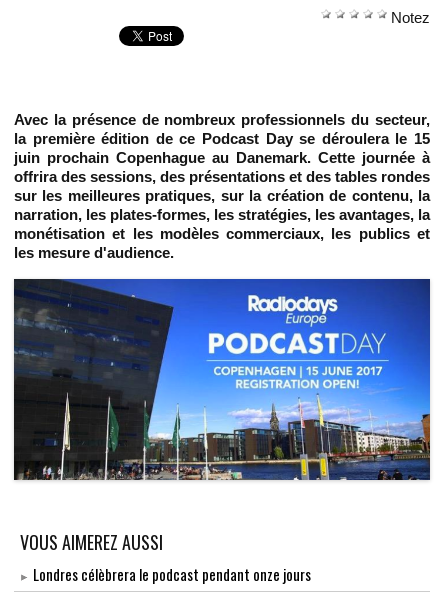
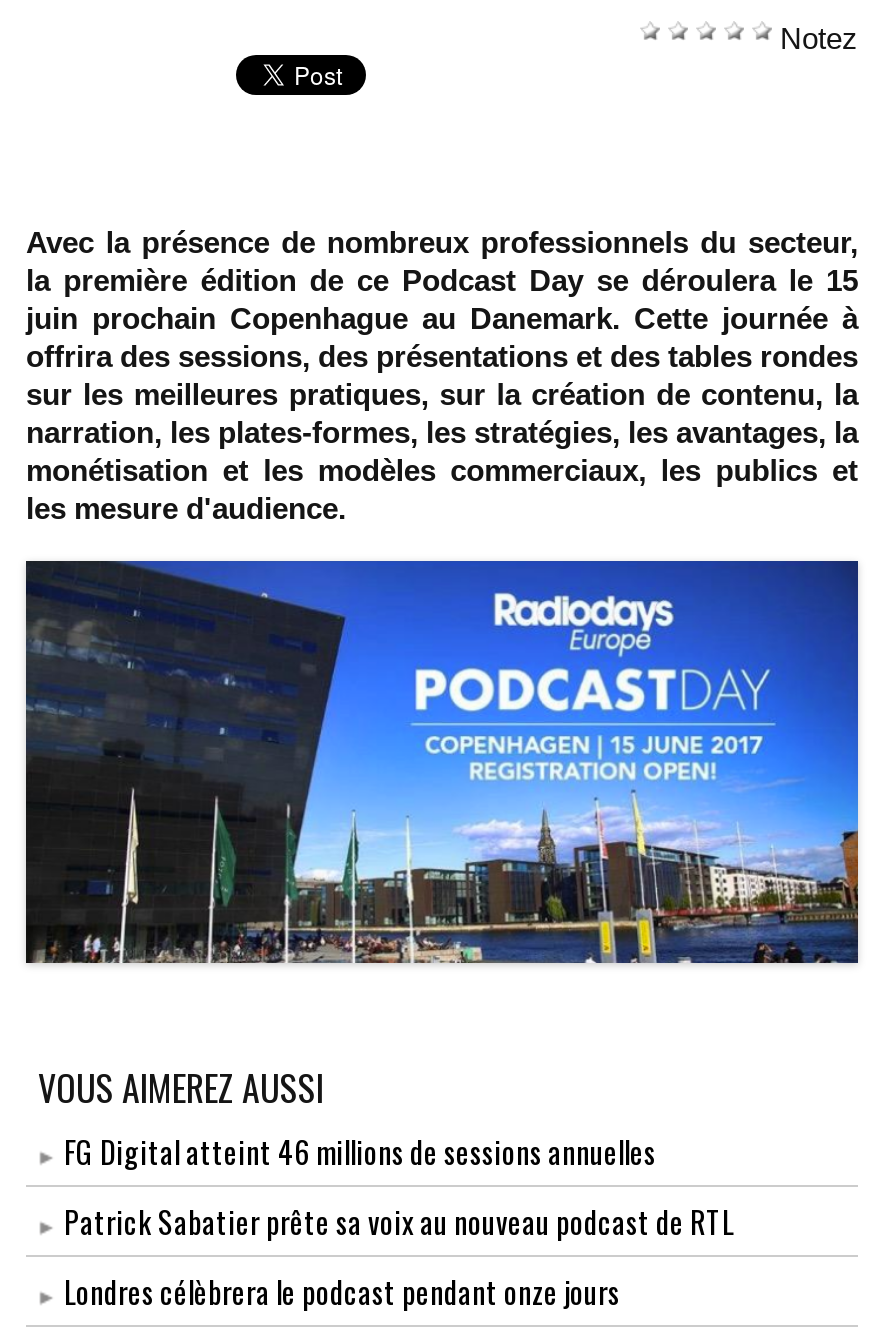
+ FG Digital atteint 46 millions de sessions annuelles
+ Patrick Sabatier prête sa voix au nouveau podcast de RTL
